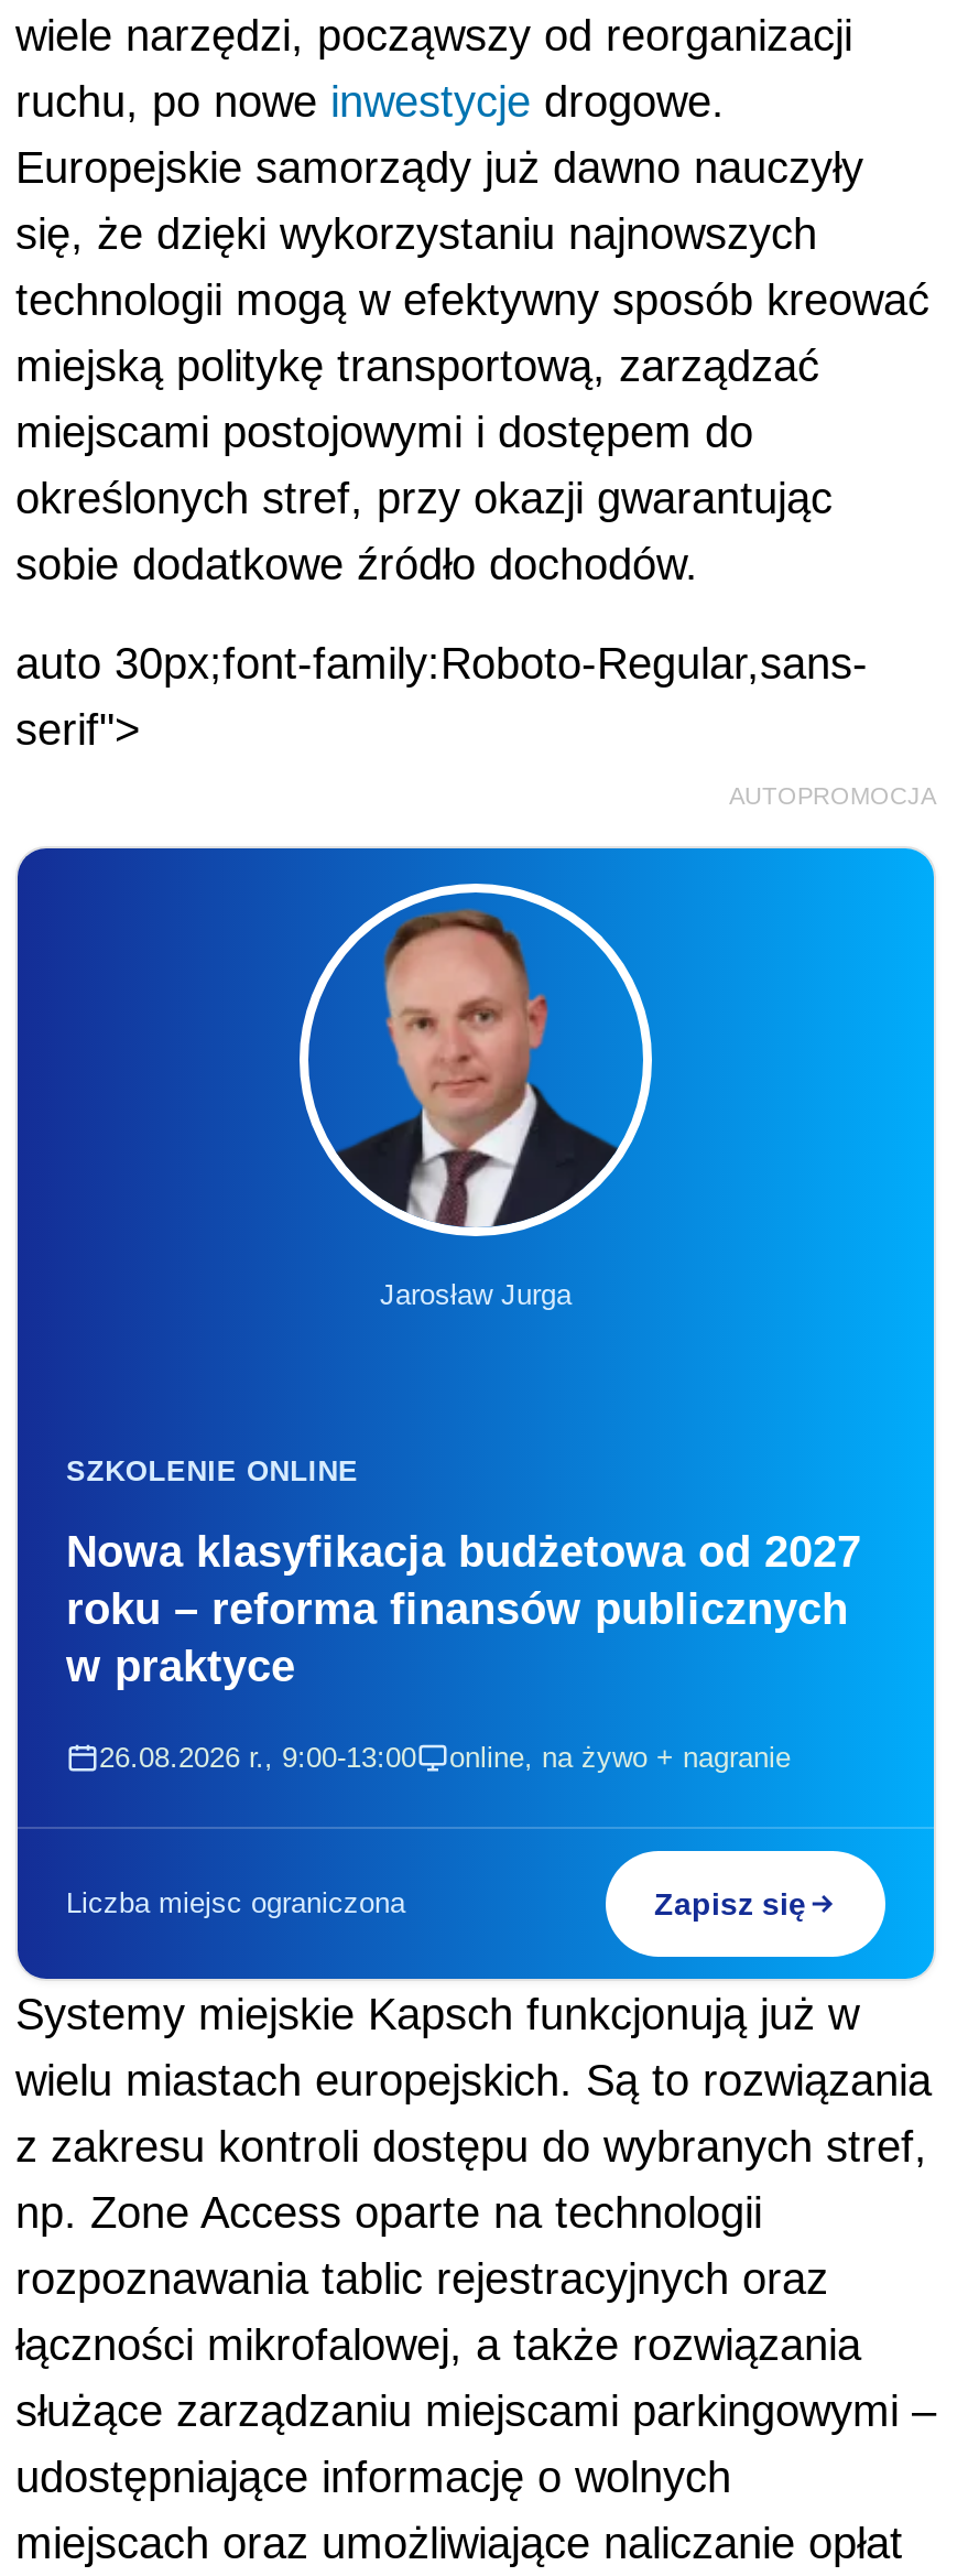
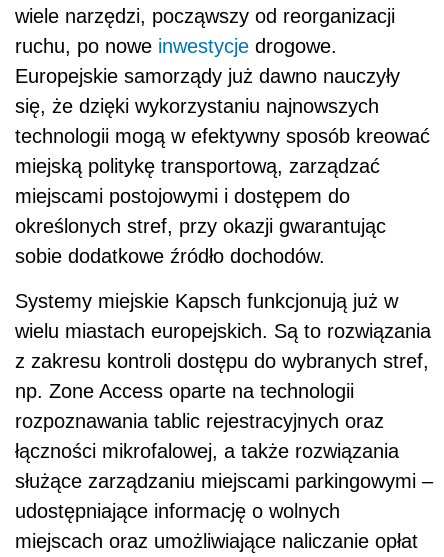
- auto 30px;font-family:Roboto-Regular,sans-
- serif">
- AUTOPROMOCJA

- [image]
- Jarosław Jurga

- SZKOLENIE ONLINE
- Nowa klasyfikacja budżetowa od 2027
- roku – reforma finansów publicznych
- w praktyce
- 26.08.2026 r., 9:00-13:00
- online, na żywo + nagranie

- Liczba miejsc ograniczona
- Zapisz się
